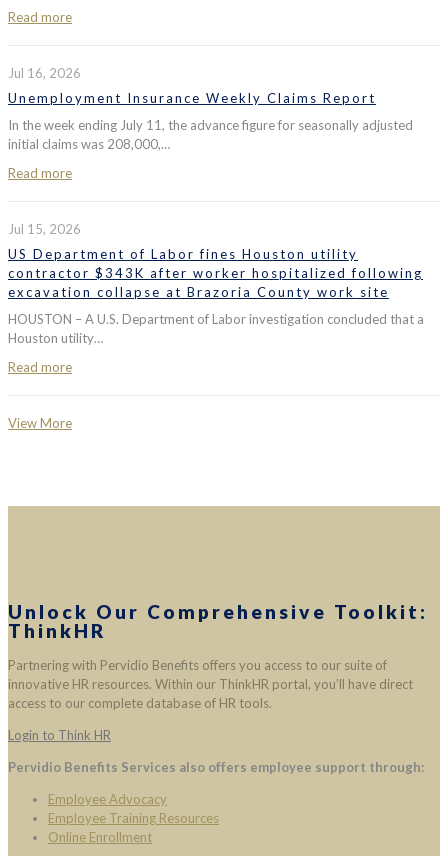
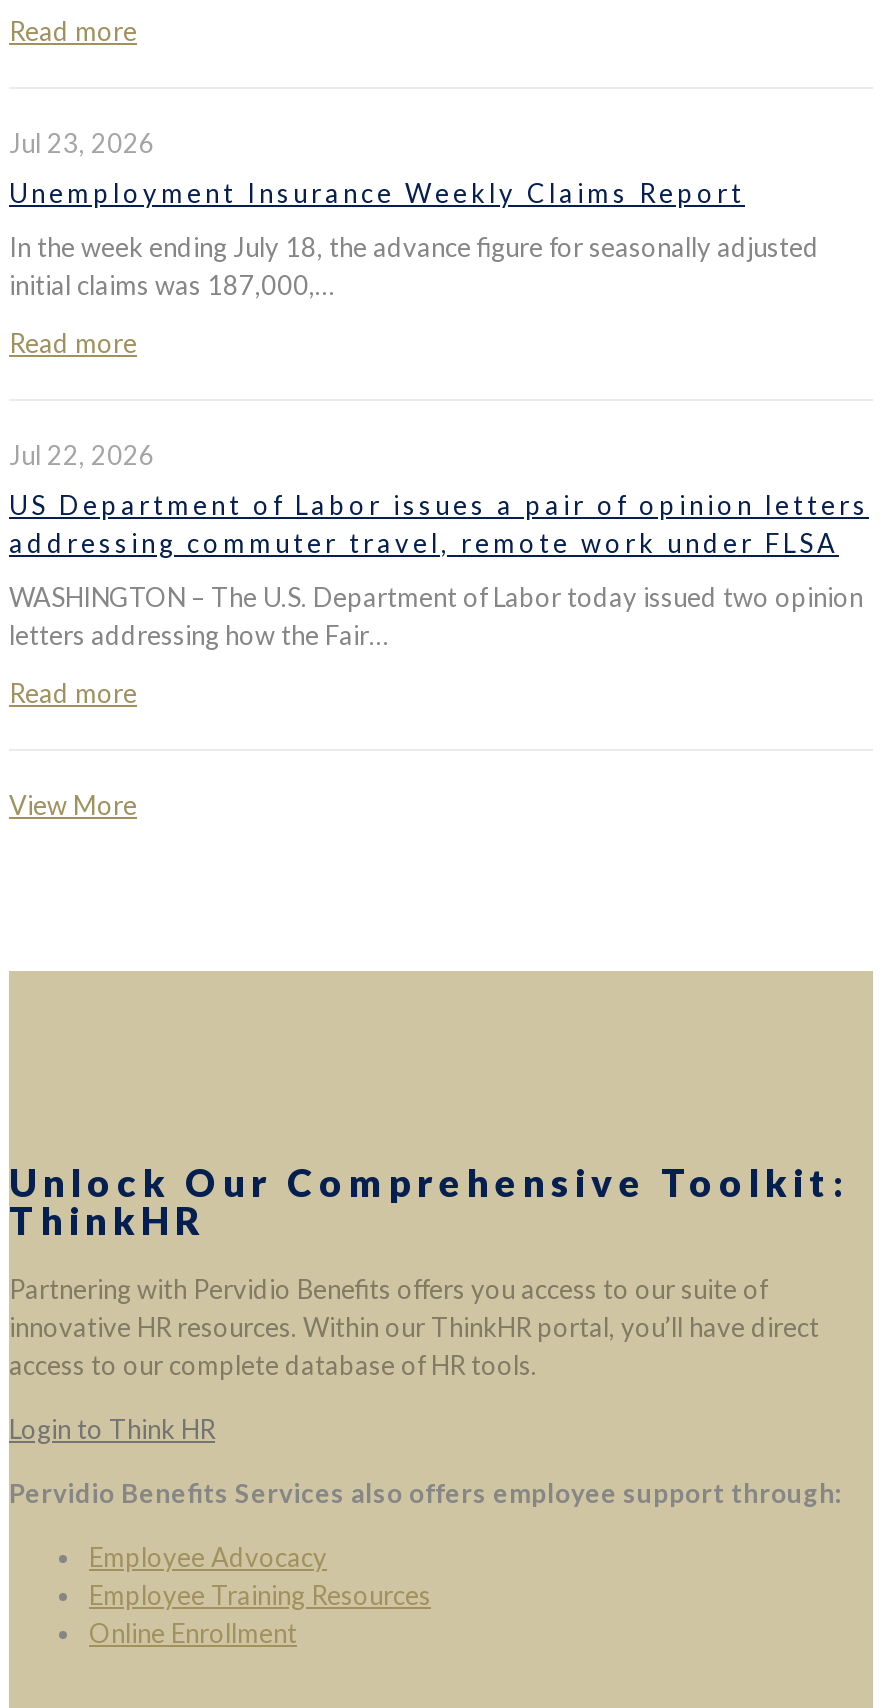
- Jul 16, 2026
+ Jul 23, 2026

- In the week ending July 11, the advance figure for seasonally adjusted
+ In the week ending July 18, the advance figure for seasonally adjusted

- initial claims was 208,000,…
+ initial claims was 187,000,…

- Jul 15, 2026
+ Jul 22, 2026

- US Department of Labor fines Houston utility
- contractor $343K after worker hospitalized following
- excavation collapse at Brazoria County work site
+ US Department of Labor issues a pair of opinion letters
+ addressing commuter travel, remote work under FLSA

- HOUSTON – A U.S. Department of Labor investigation concluded that a
- Houston utility…
+ WASHINGTON – The U.S. Department of Labor today issued two opinion
+ letters addressing how the Fair…
